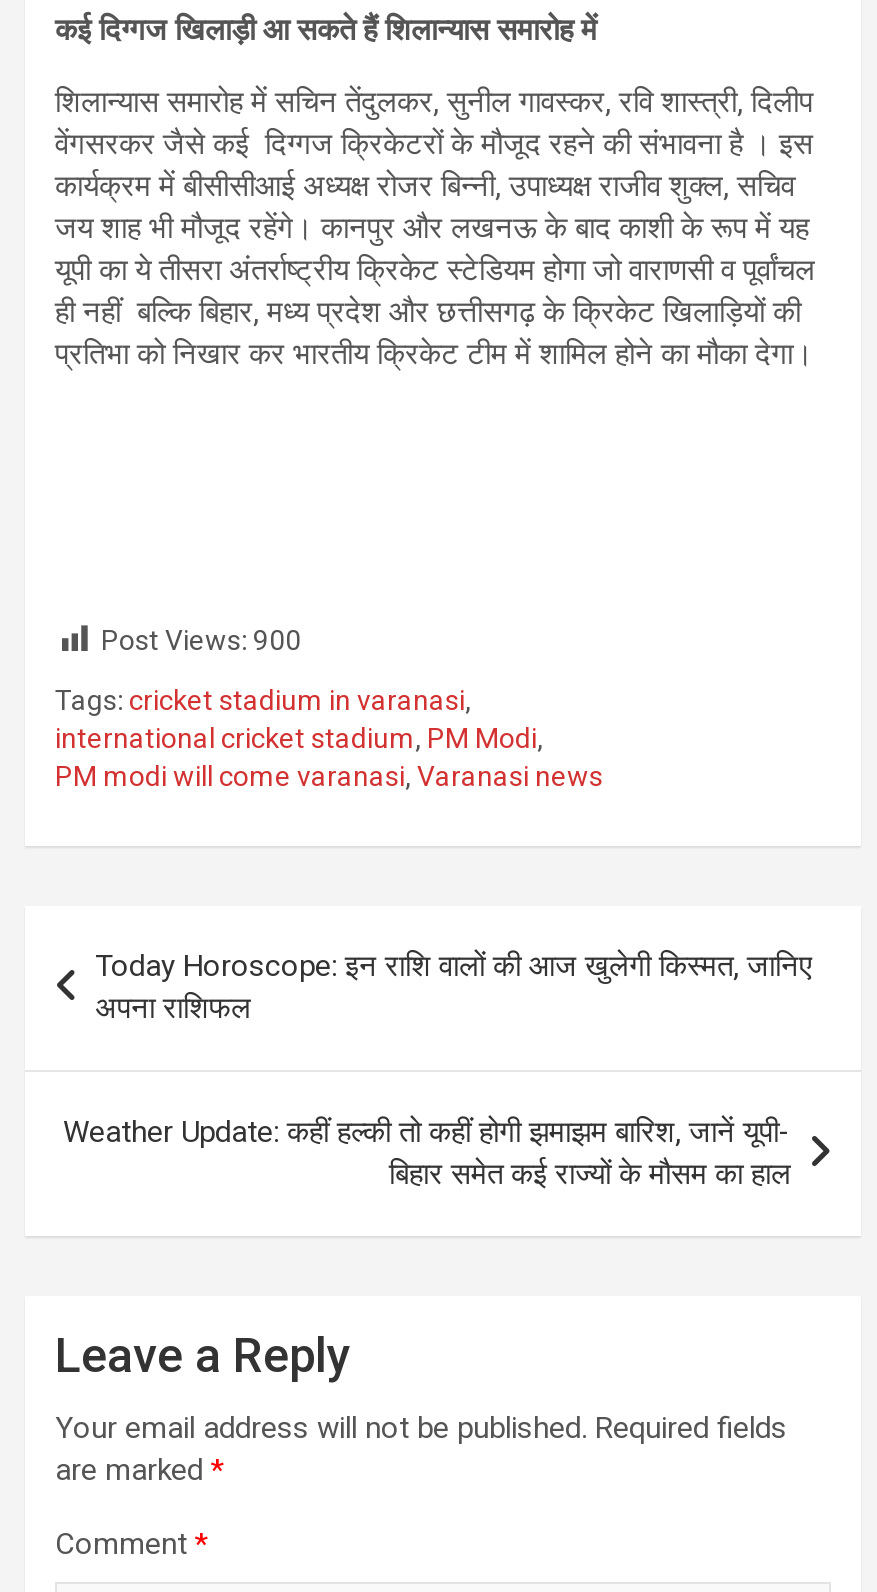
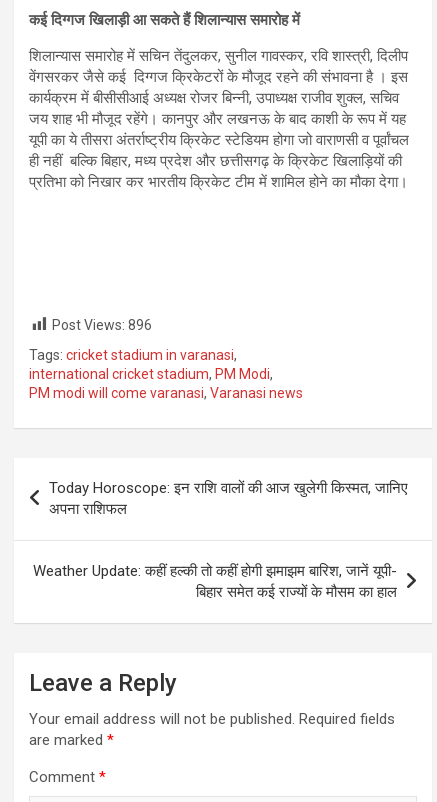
- Post Views: 900
+ Post Views: 896
